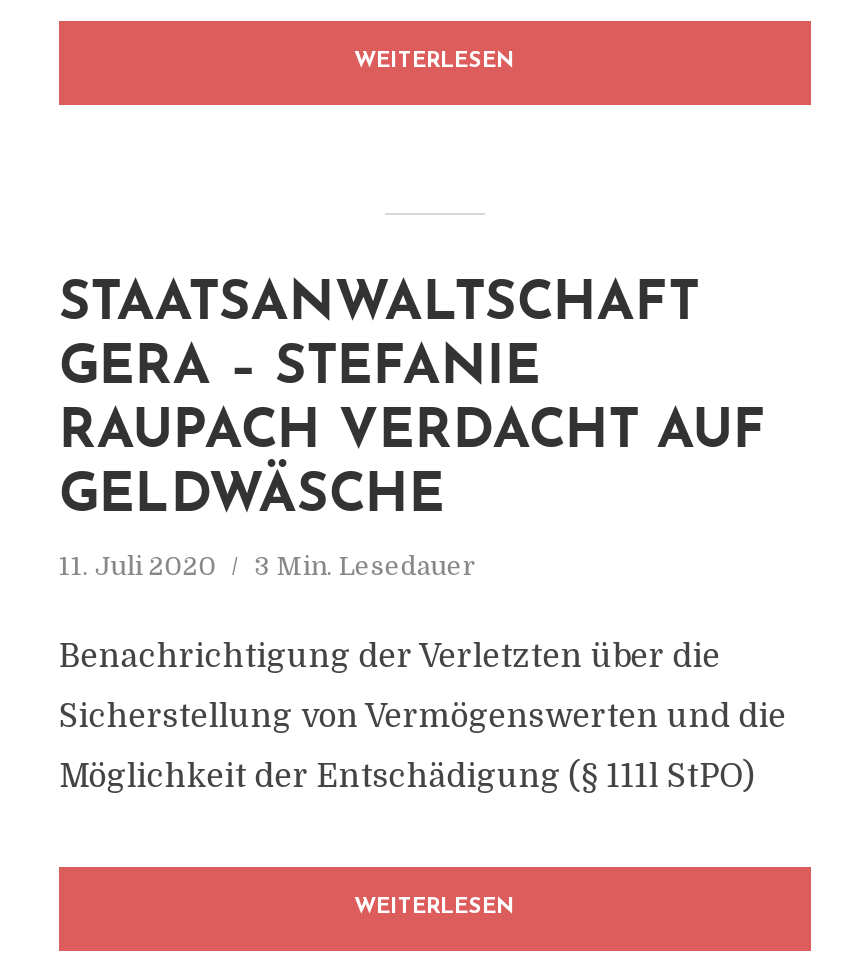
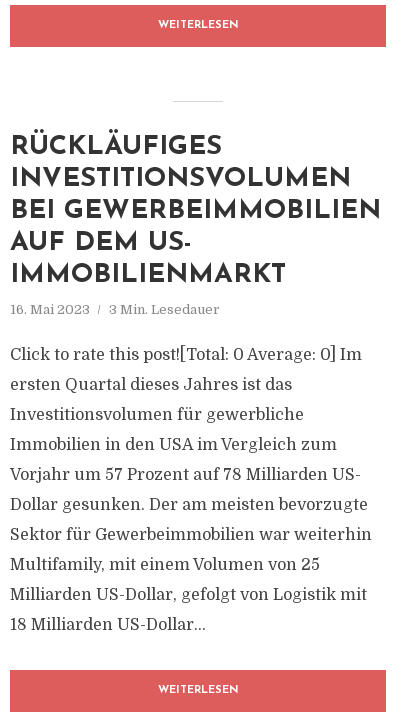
- STAATSANWALTSCHAFT
- GERA – STEFANIE
- RAUPACH VERDACHT AUF
- GELDWÄSCHE
+ RÜCKLÄUFIGES
+ INVESTITIONSVOLUMEN
+ BEI GEWERBEIMMOBILIEN
+ AUF DEM US-
+ IMMOBILIENMARKT

- 11. Juli 2020 3 Min. Lesedauer
+ 16. Mai 2023 3 Min. Lesedauer

- Benachrichtigung der Verletzten über die
- Sicherstellung von Vermögenswerten und die
- Möglichkeit der Entschädigung (§ 111l StPO)
+ Click to rate this post![Total: 0 Average: 0] Im
+ ersten Quartal dieses Jahres ist das
+ Investitionsvolumen für gewerbliche
+ Immobilien in den USA im Vergleich zum
+ Vorjahr um 57 Prozent auf 78 Milliarden US-
+ Dollar gesunken. Der am meisten bevorzugte
+ Sektor für Gewerbeimmobilien war weiterhin
+ Multifamily, mit einem Volumen von 25
+ Milliarden US-Dollar, gefolgt von Logistik mit
+ 18 Milliarden US-Dollar...
